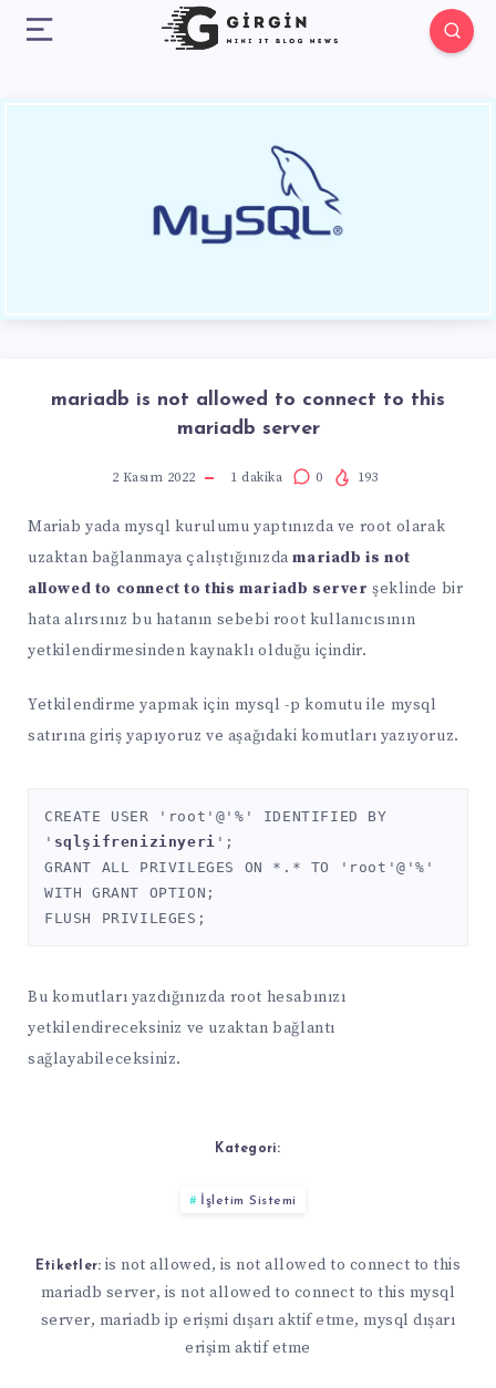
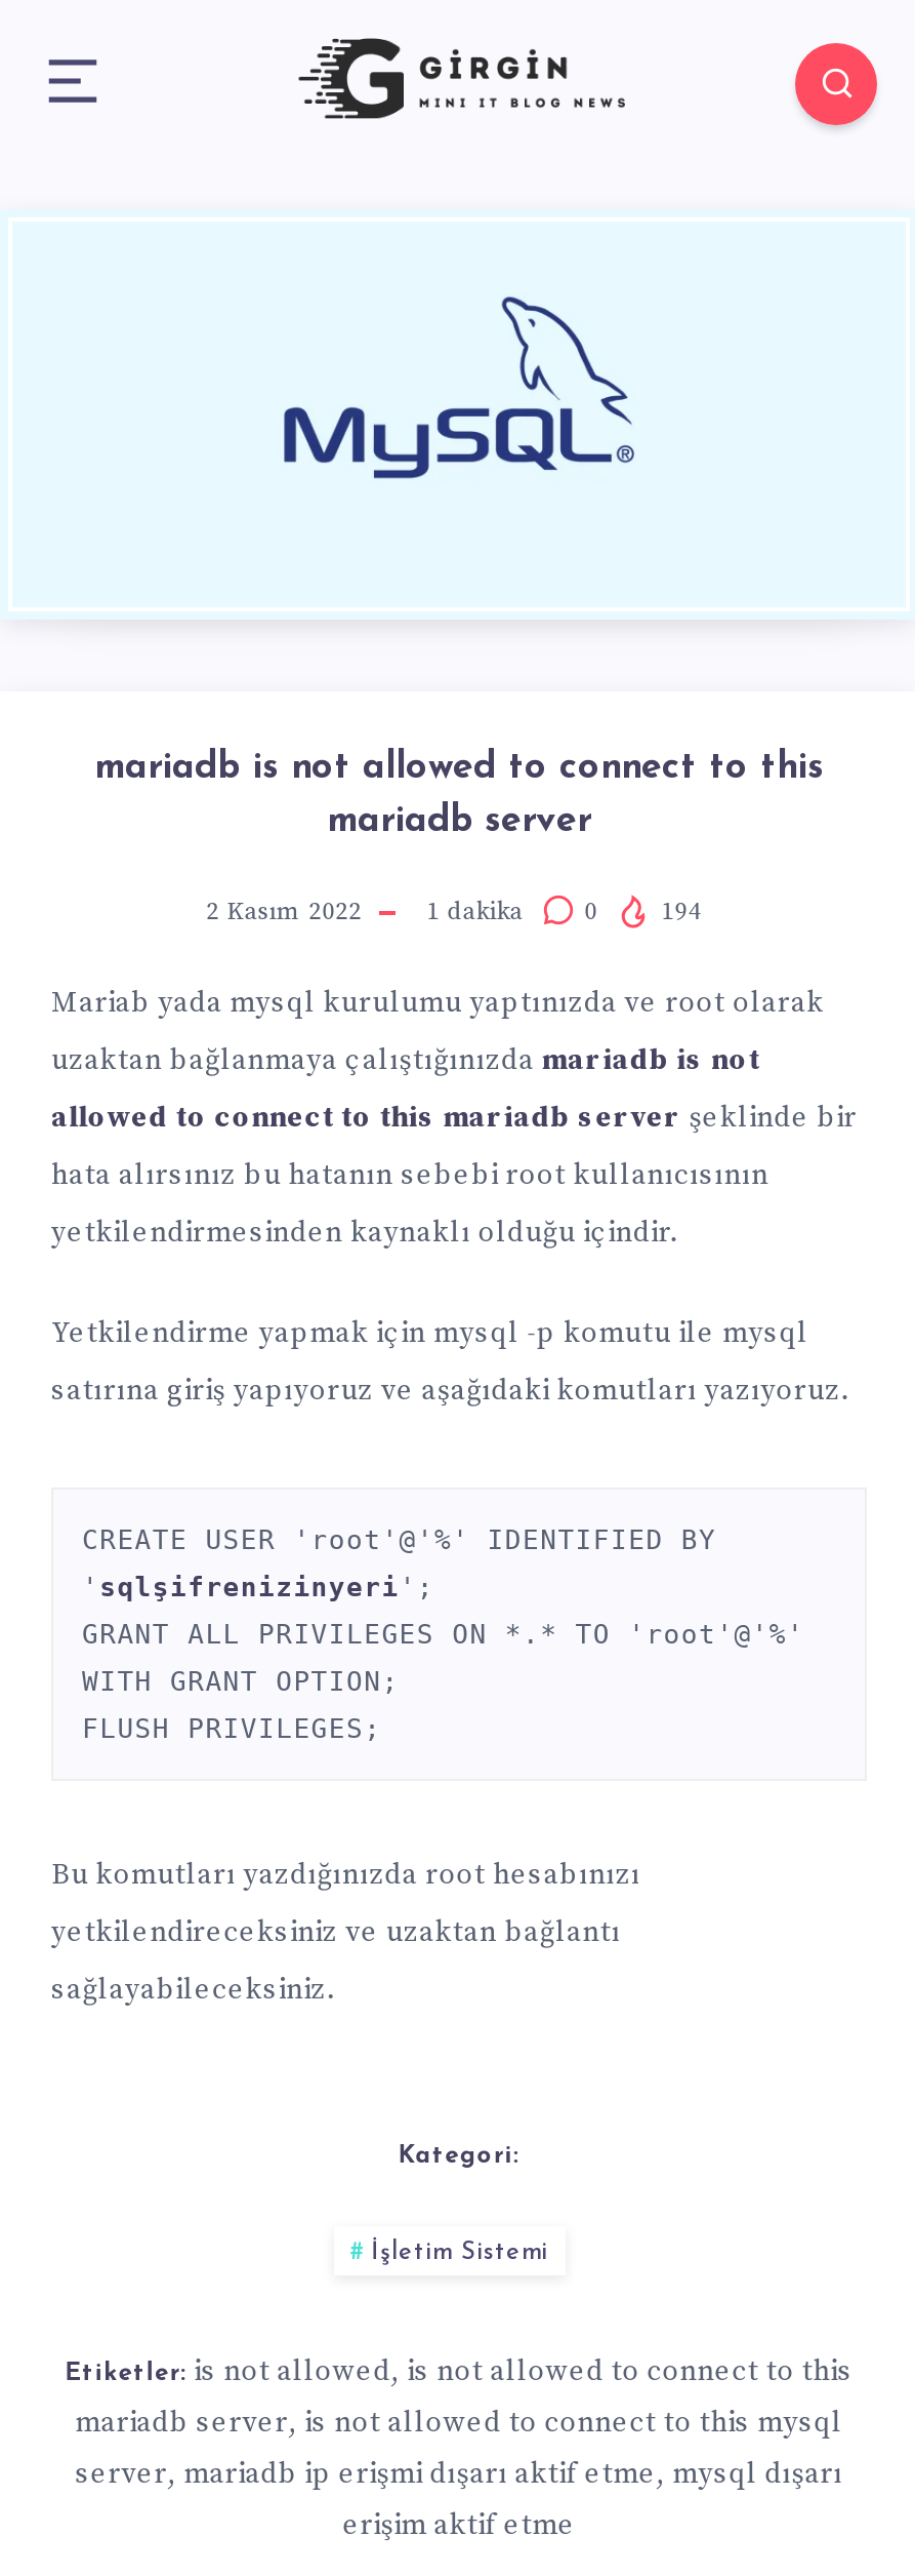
- 1 dakika 0 193
+ 1 dakika 0 194
